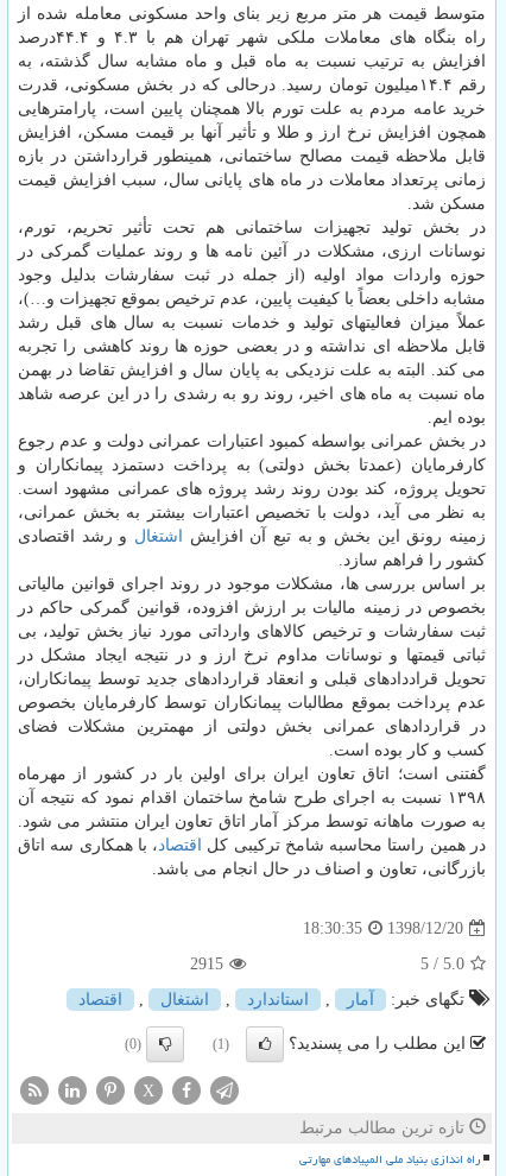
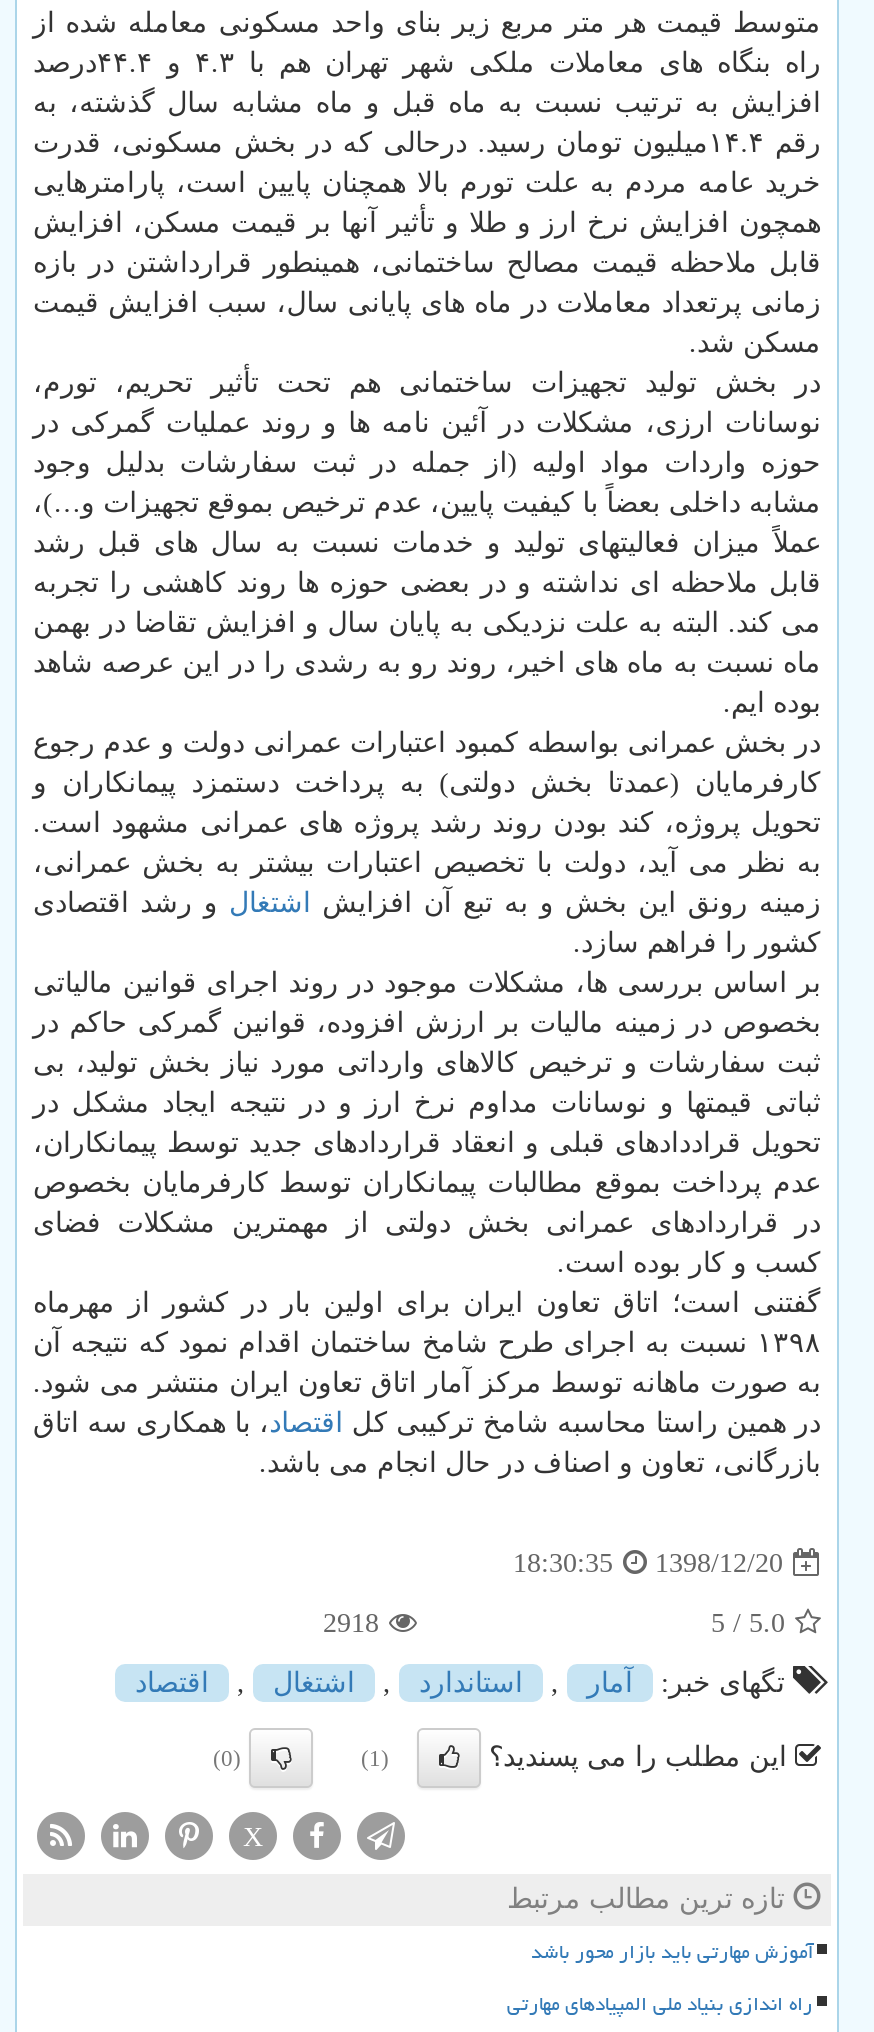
- 2915
+ 2918

+ آموزش مهارتی باید بازار محور باشد
